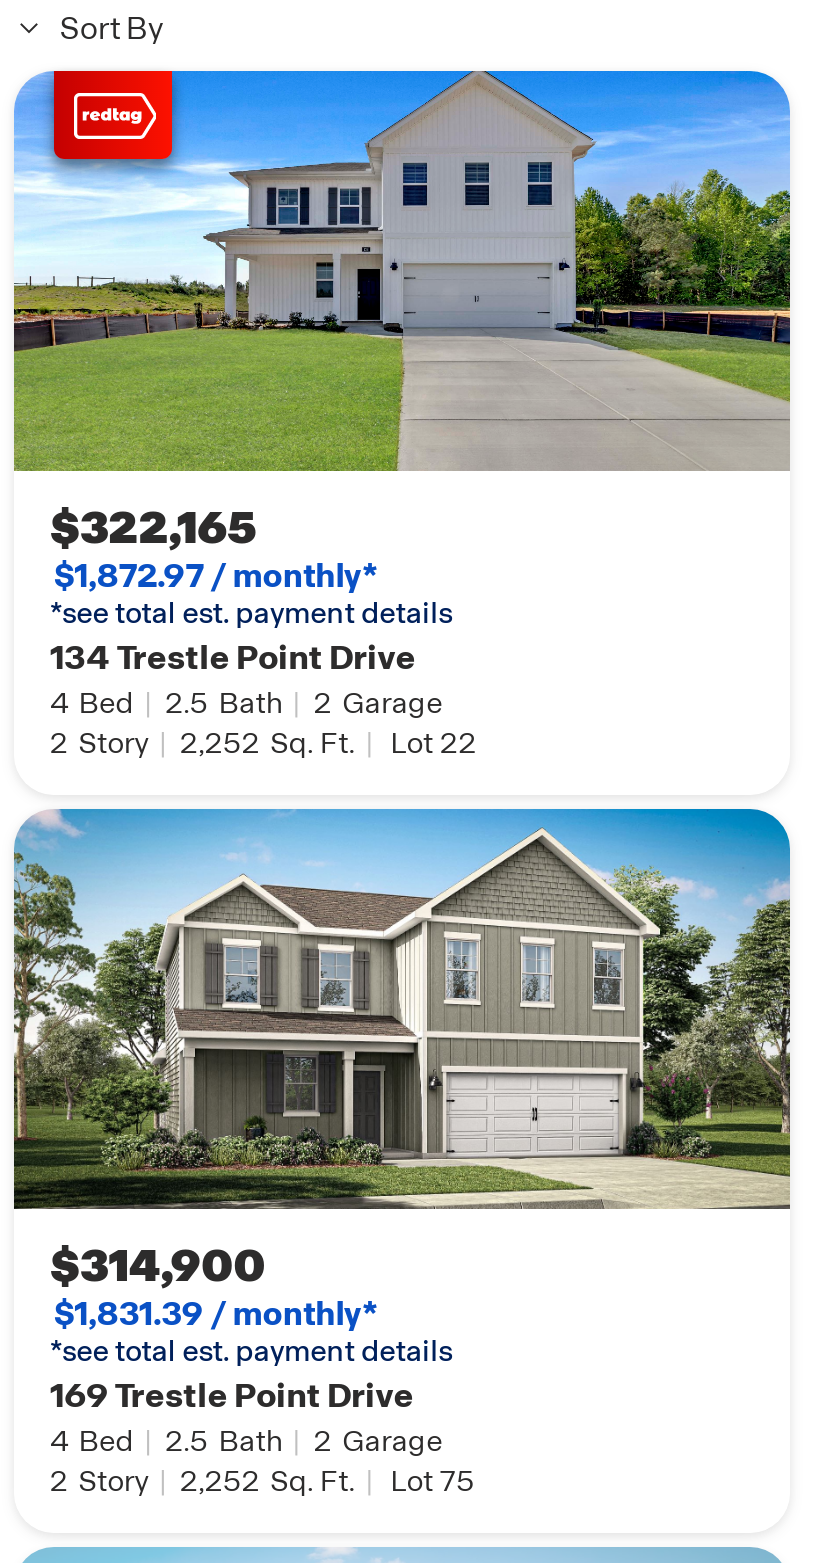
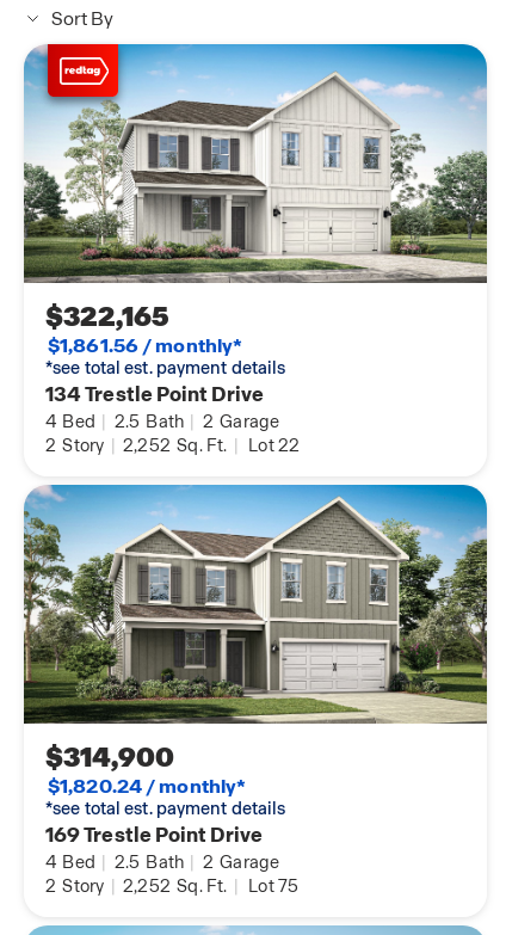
- [image]
+ [image]

- $1,872.97 / monthly*
+ $1,861.56 / monthly*

- $1,831.39 / monthly*
+ $1,820.24 / monthly*
